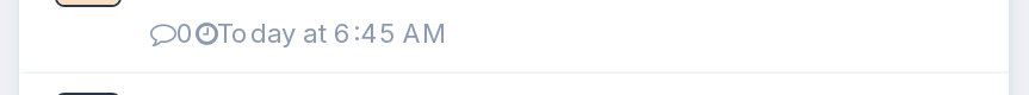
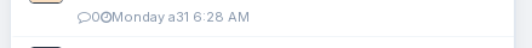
- 0 Today at 6:45 AM
+ 0 Monday a31 6:28 AM
